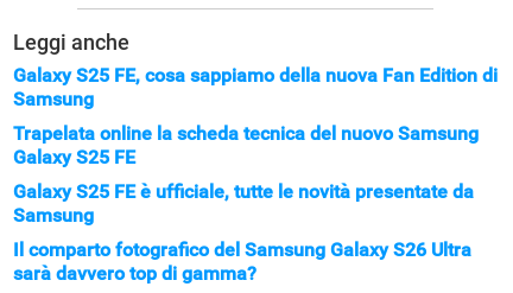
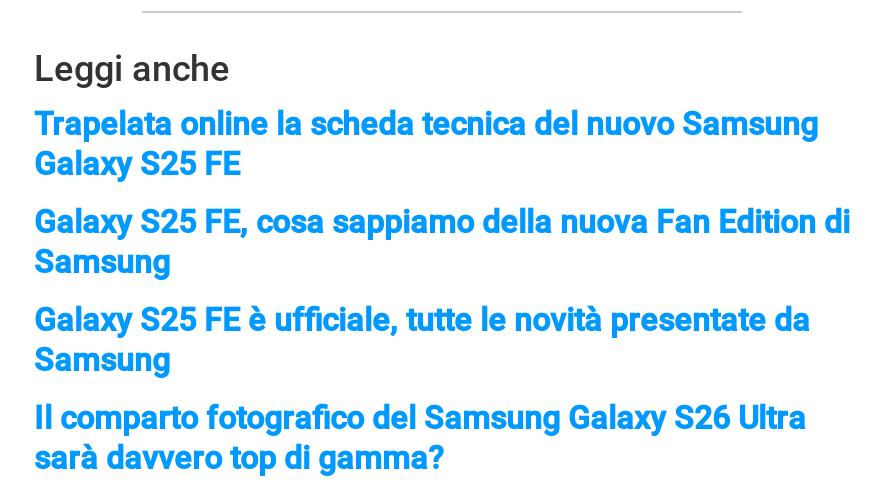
moved down: Galaxy S25 FE, cosa sappiamo della nuova Fan Edition di | Samsung

moved up: Trapelata online la scheda tecnica del nuovo Samsung | Galaxy S25 FE
